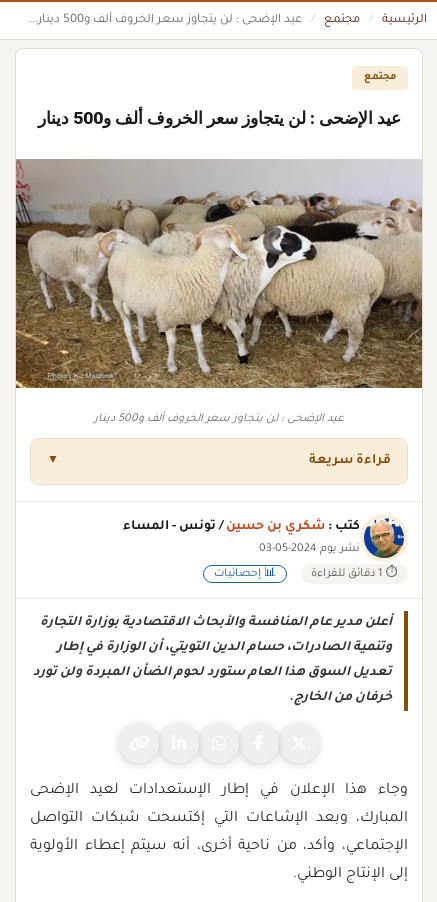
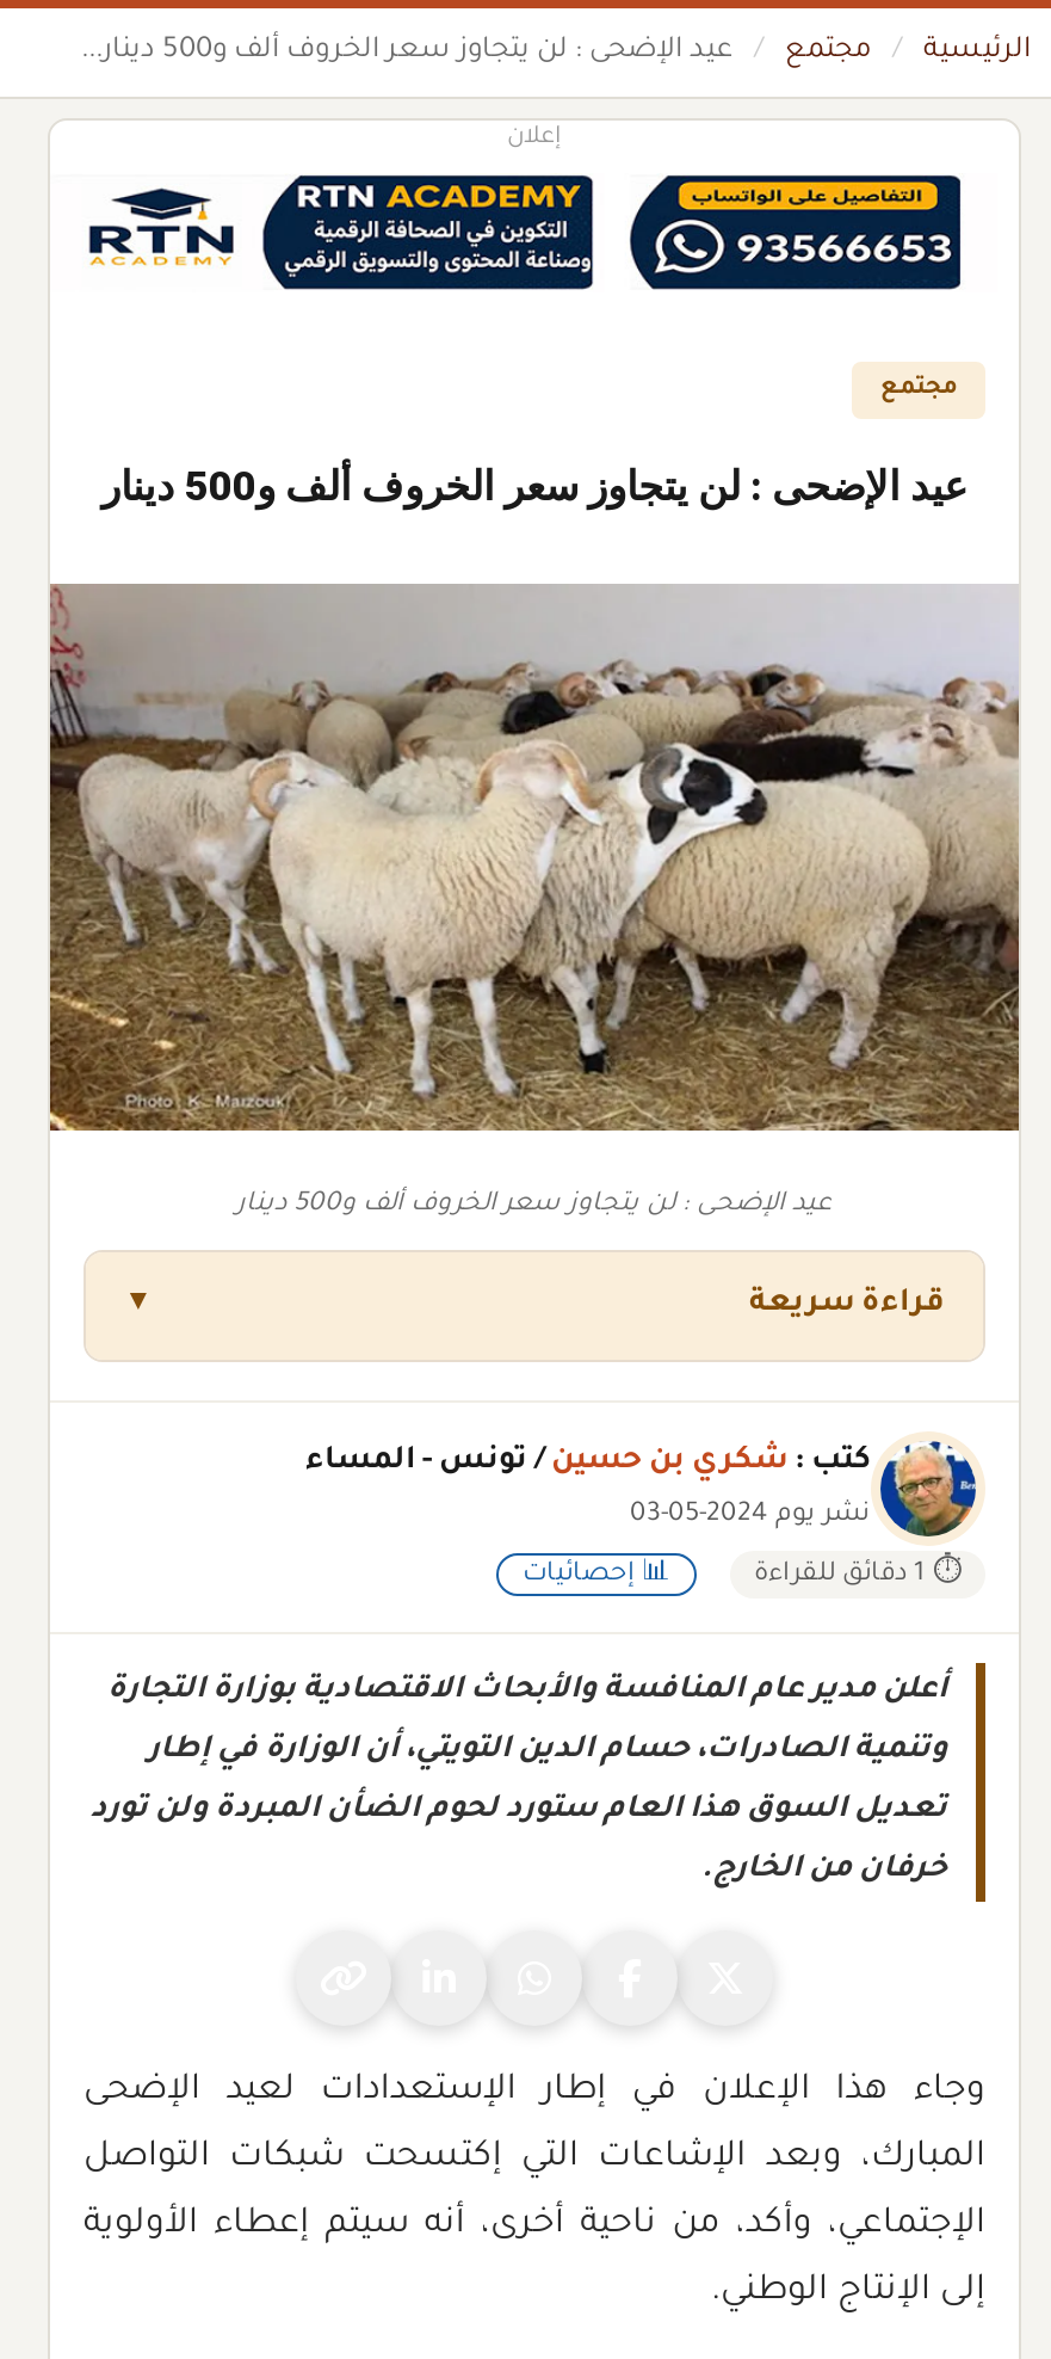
+ [image]

+ [image]

+ إعلان

+ [image]
